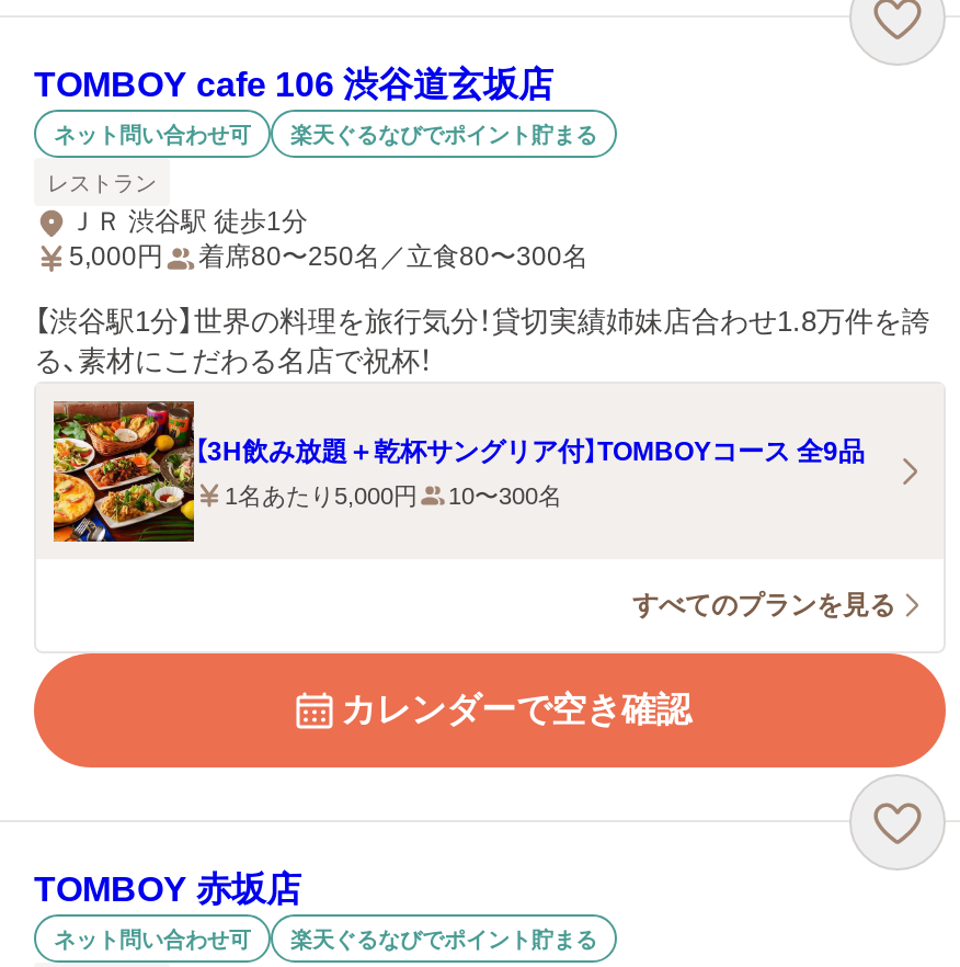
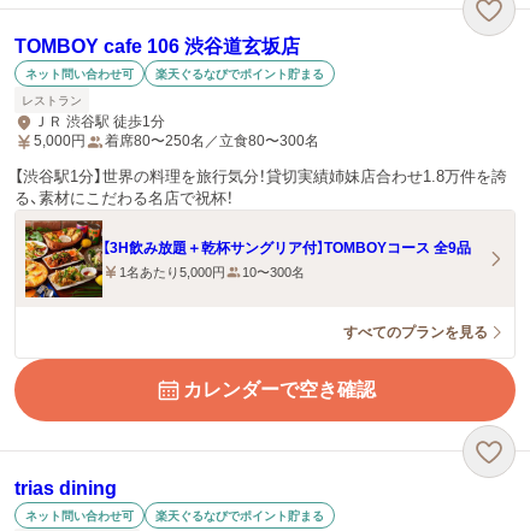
- TOMBOY 赤坂店
+ trias dining
